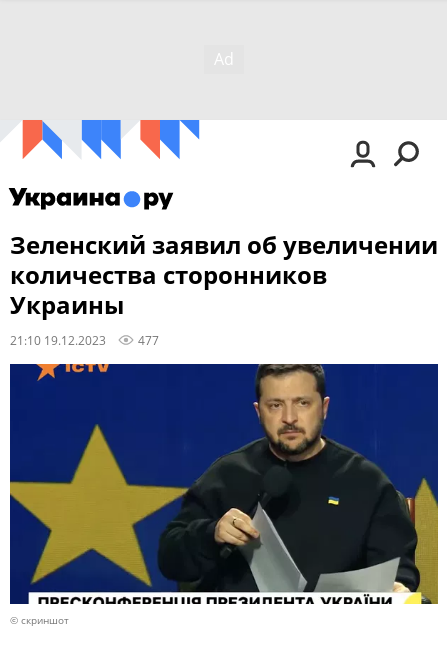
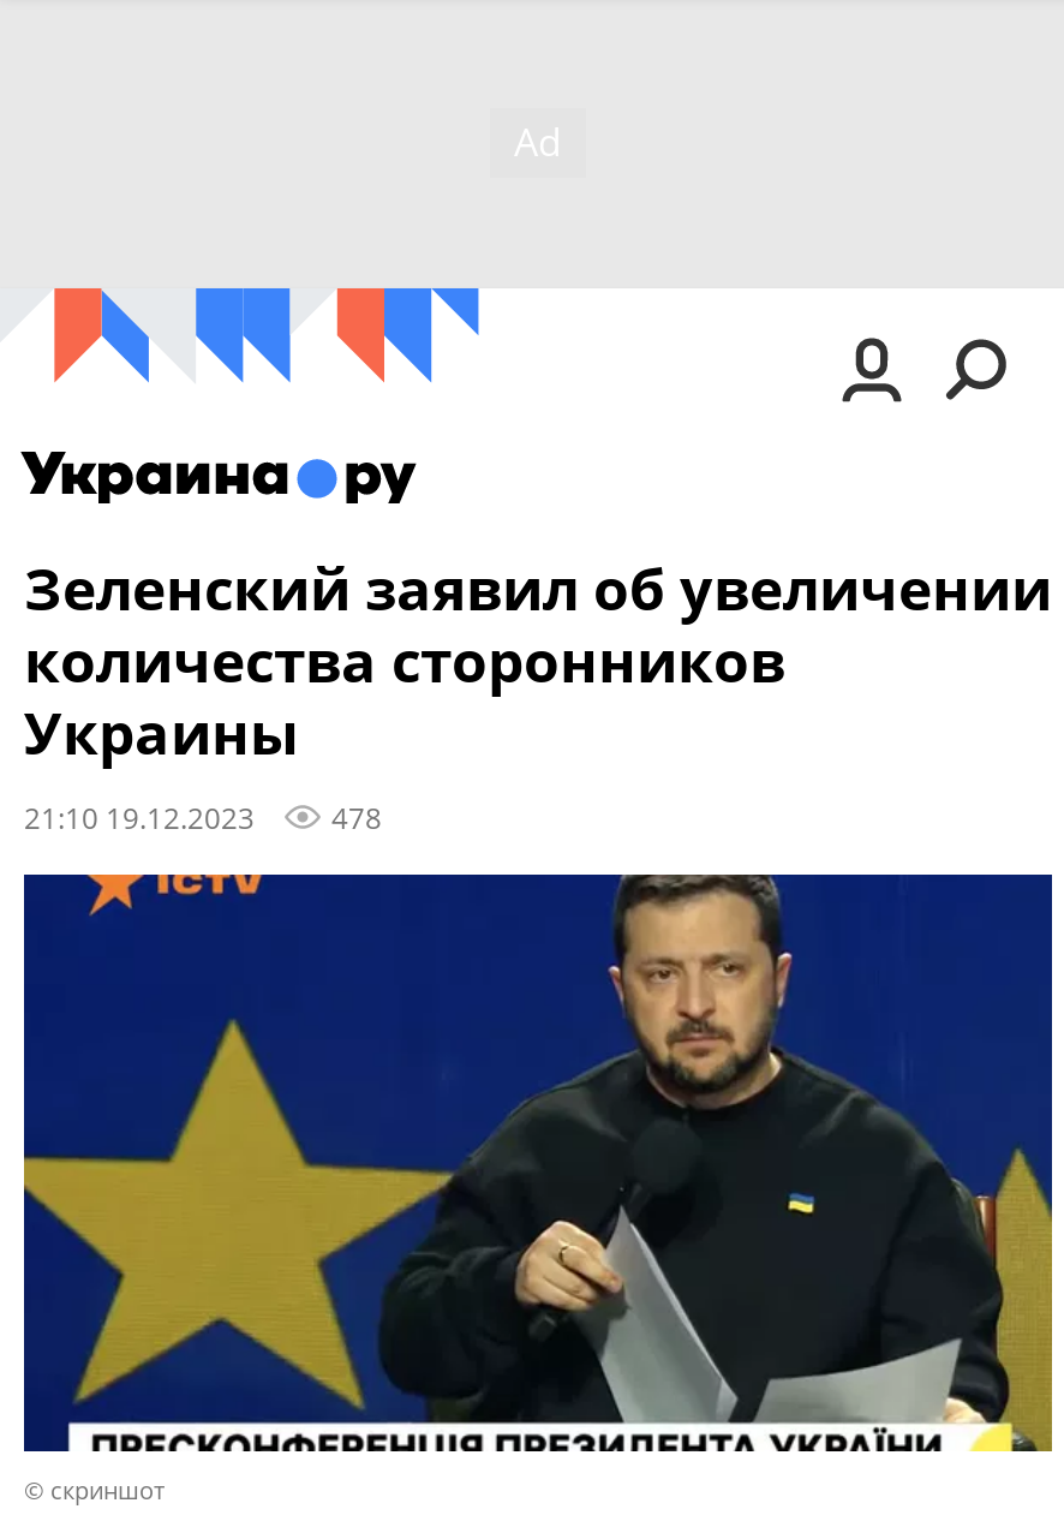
- 21:10 19.12.2023 477
+ 21:10 19.12.2023 478
